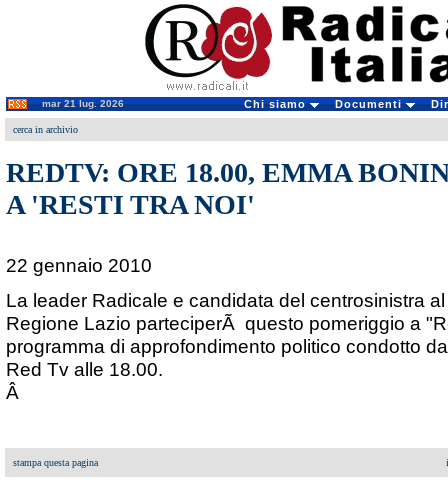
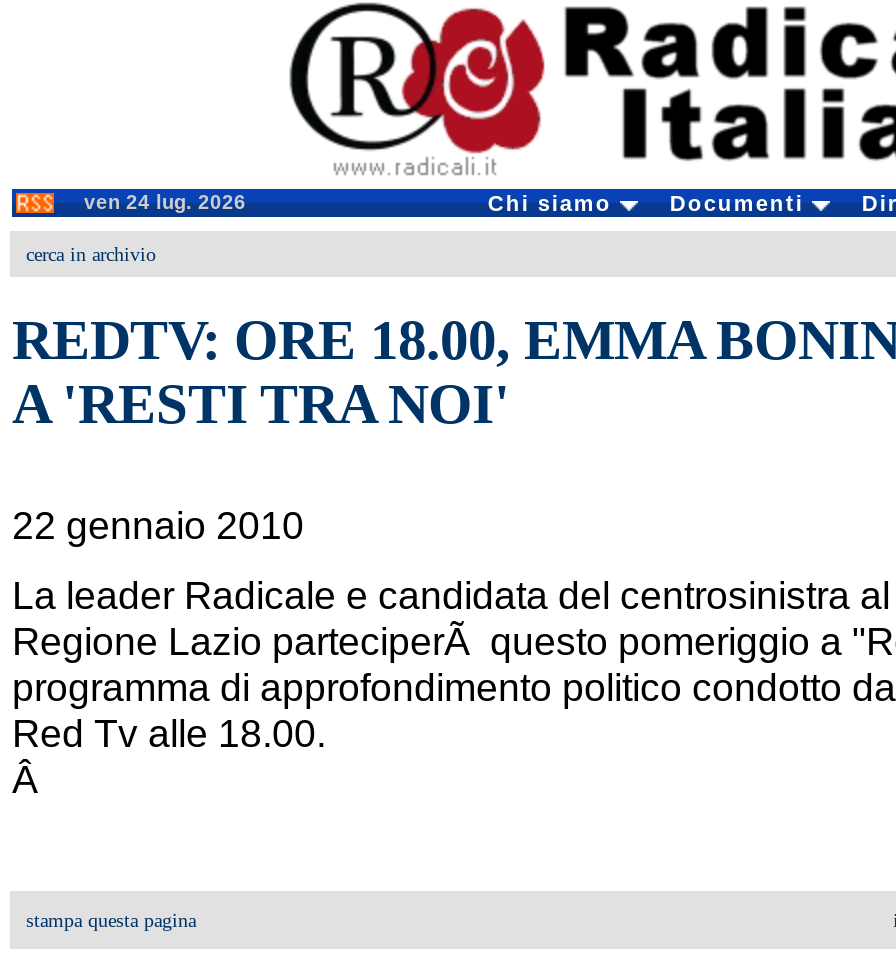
- mar 21 lug. 2026
+ ven 24 lug. 2026
